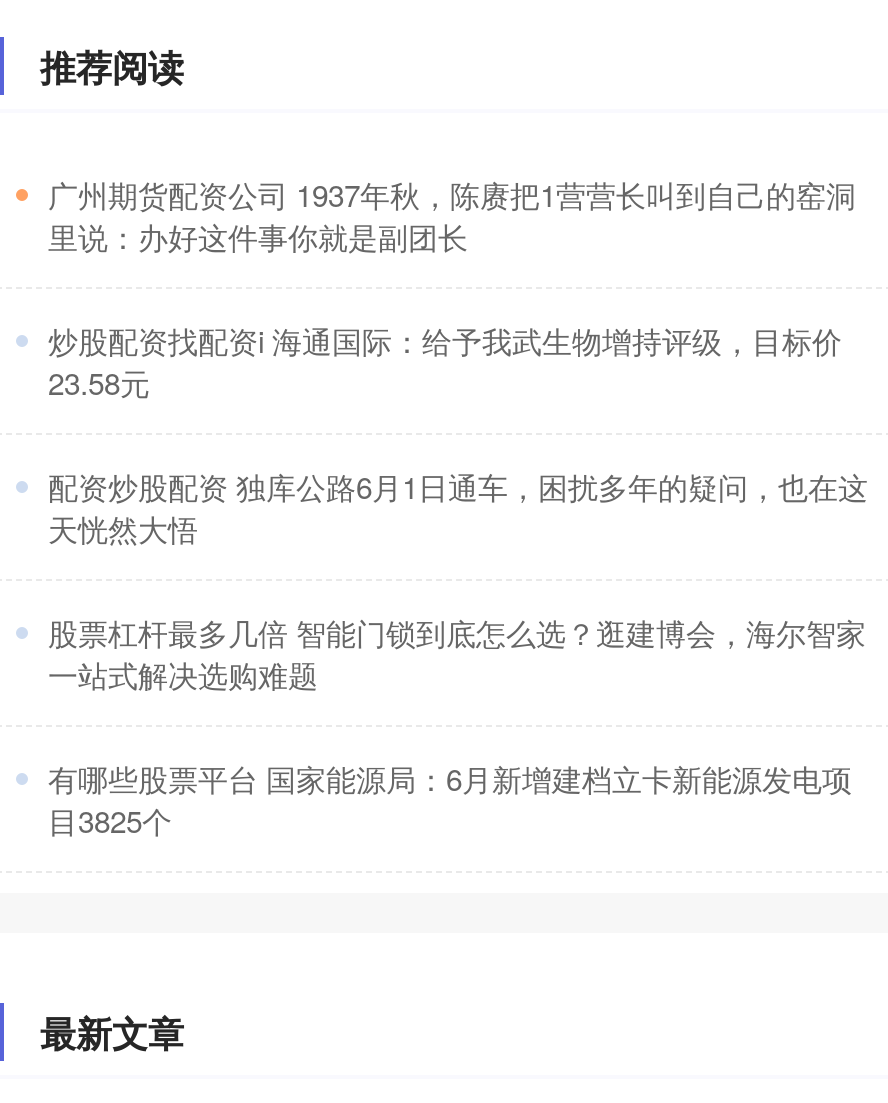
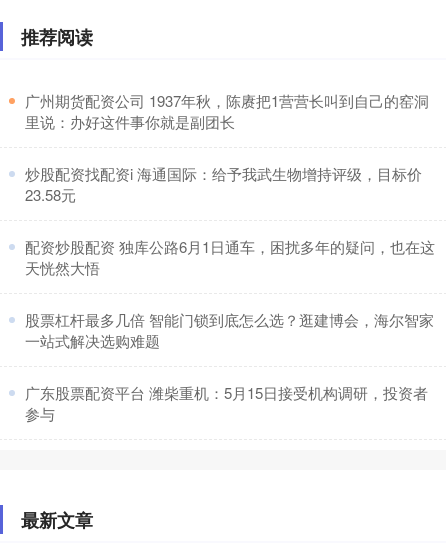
- 有哪些股票平台 国家能源局：6月新增建档立卡新能源发电项
- 目3825个
+ 广东股票配资平台 潍柴重机：5月15日接受机构调研，投资者
+ 参与
